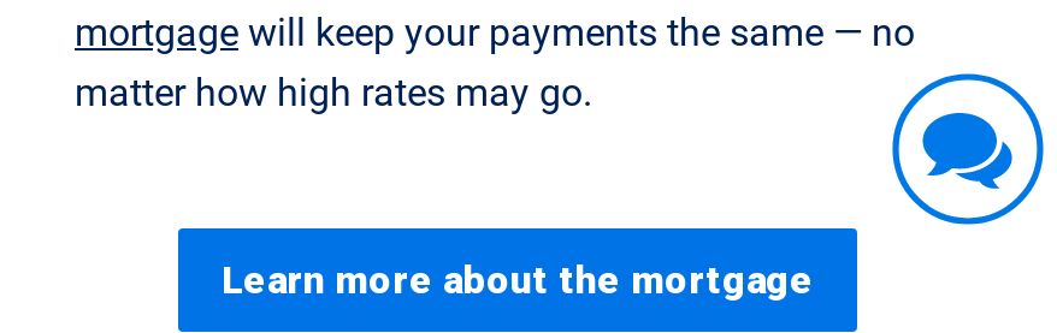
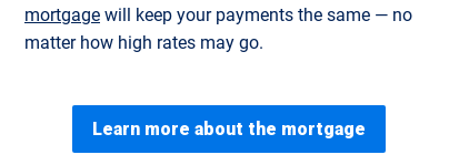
- [image]
